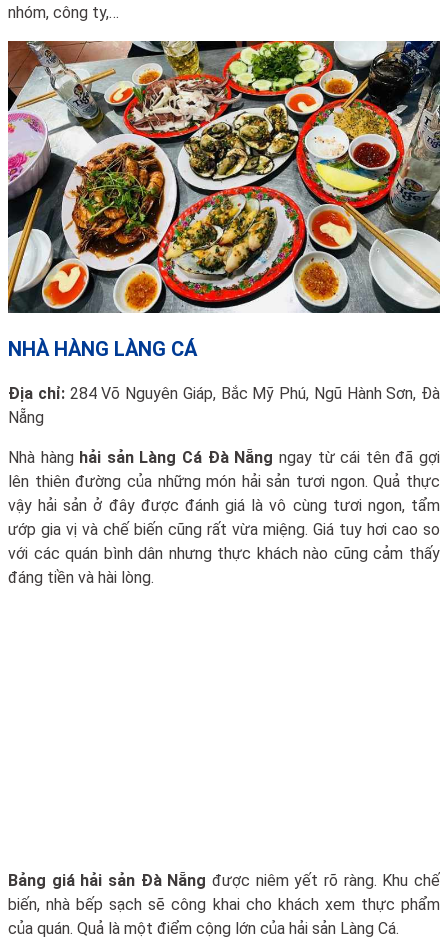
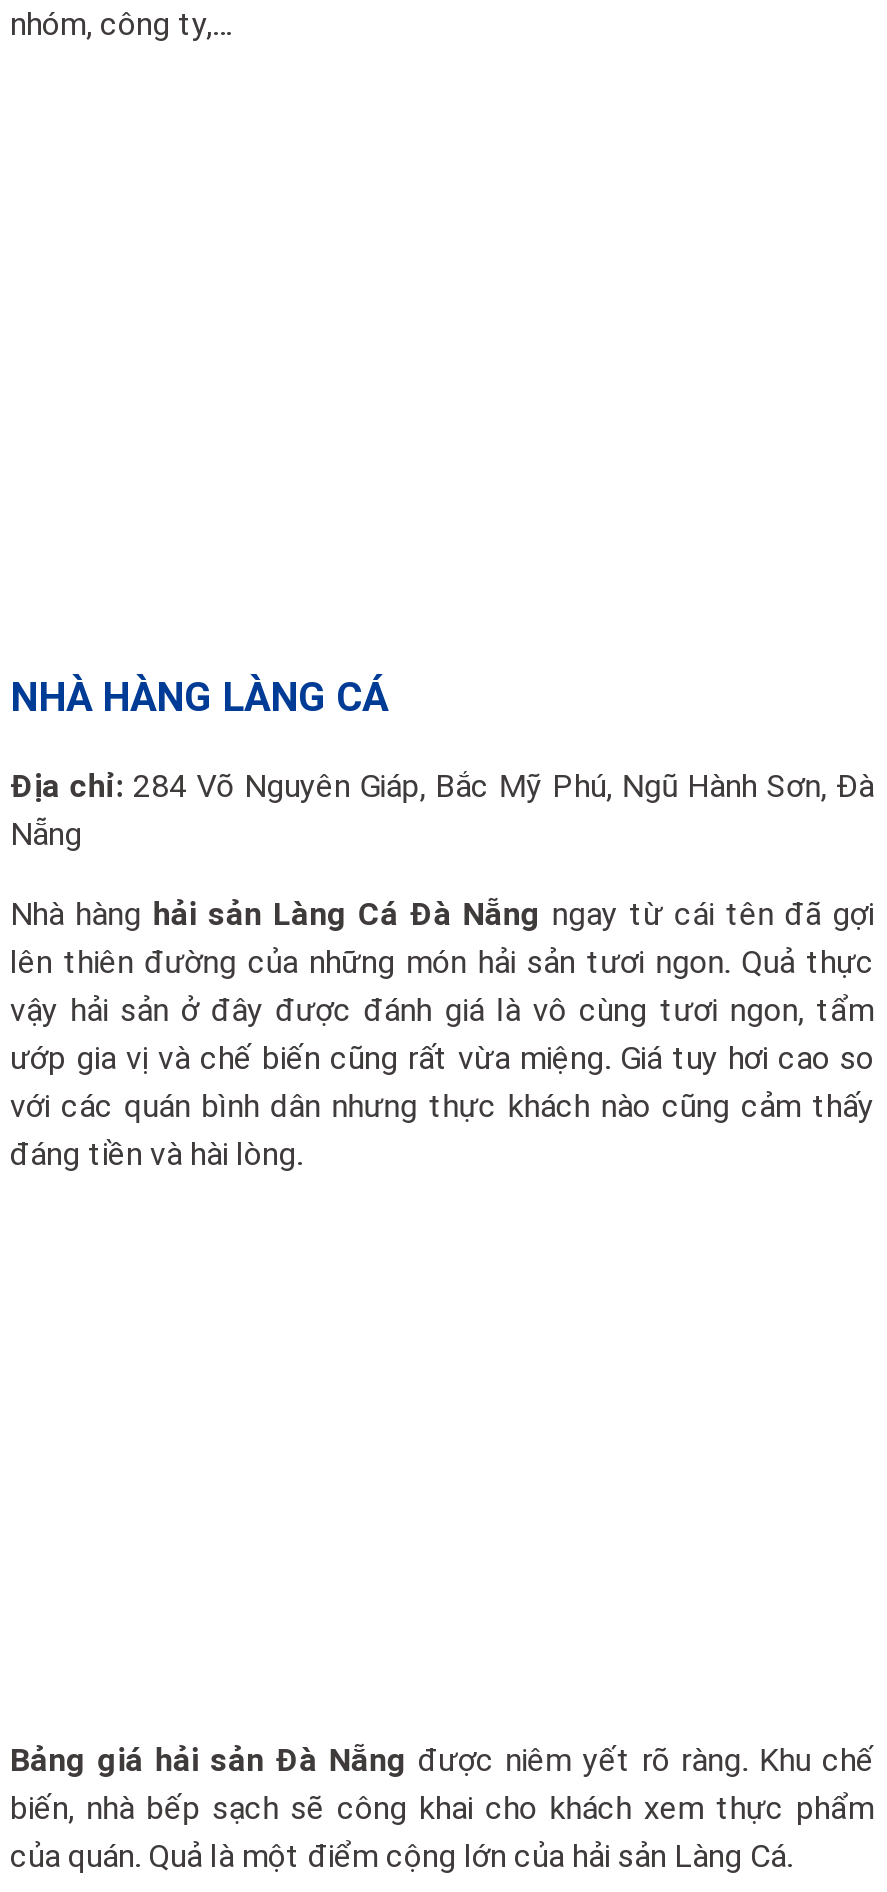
- [image]
